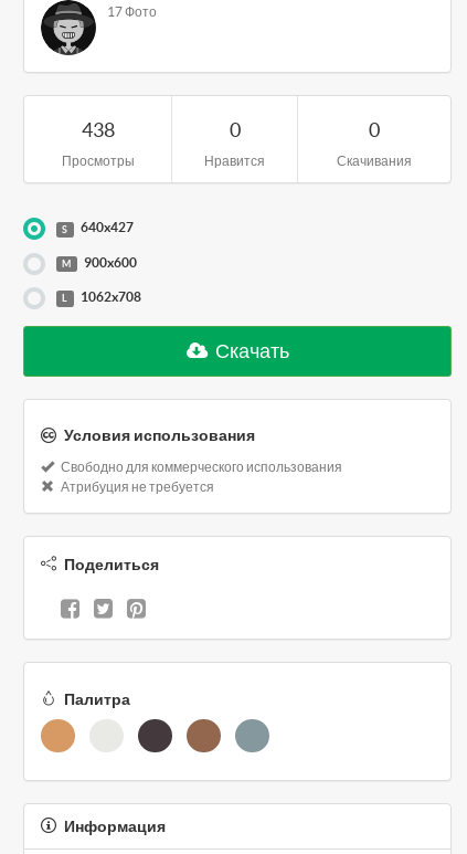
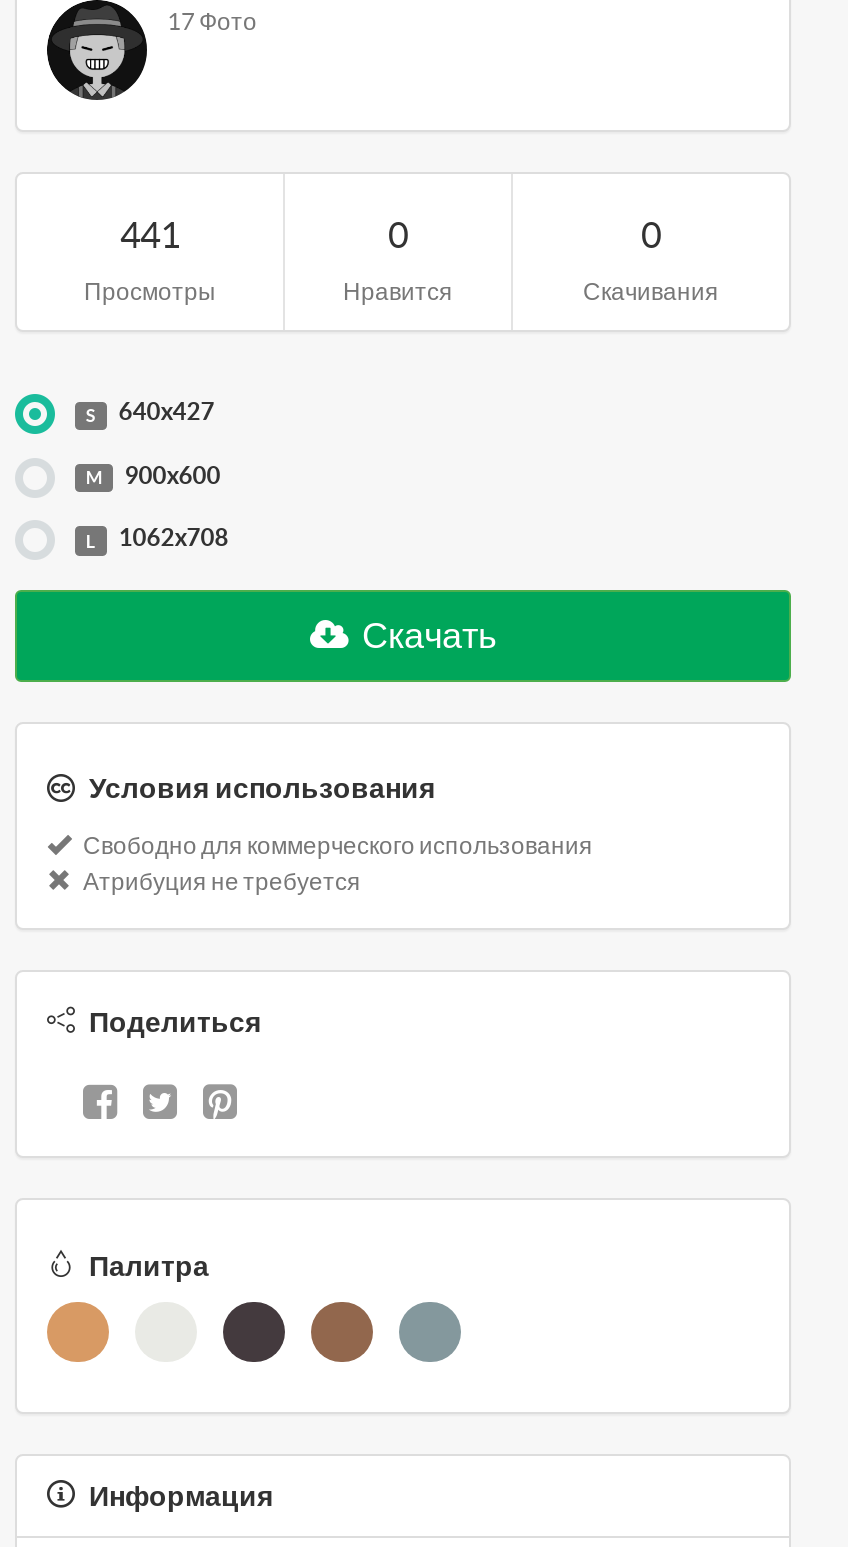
- 438
+ 441
